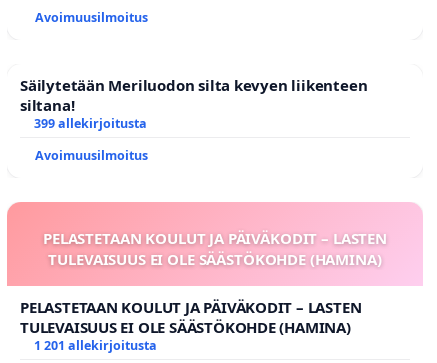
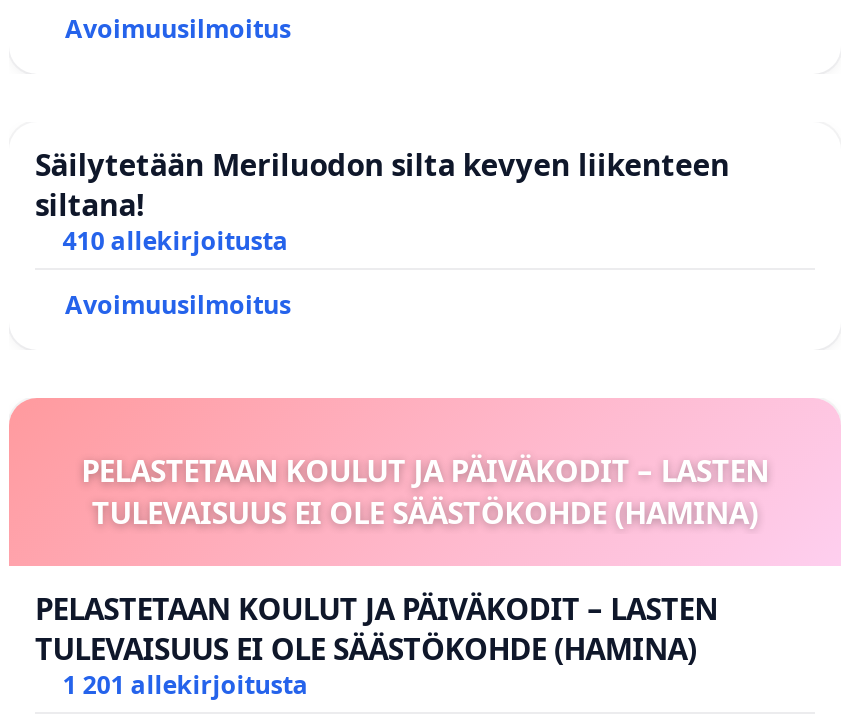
- 399 allekirjoitusta
+ 410 allekirjoitusta
